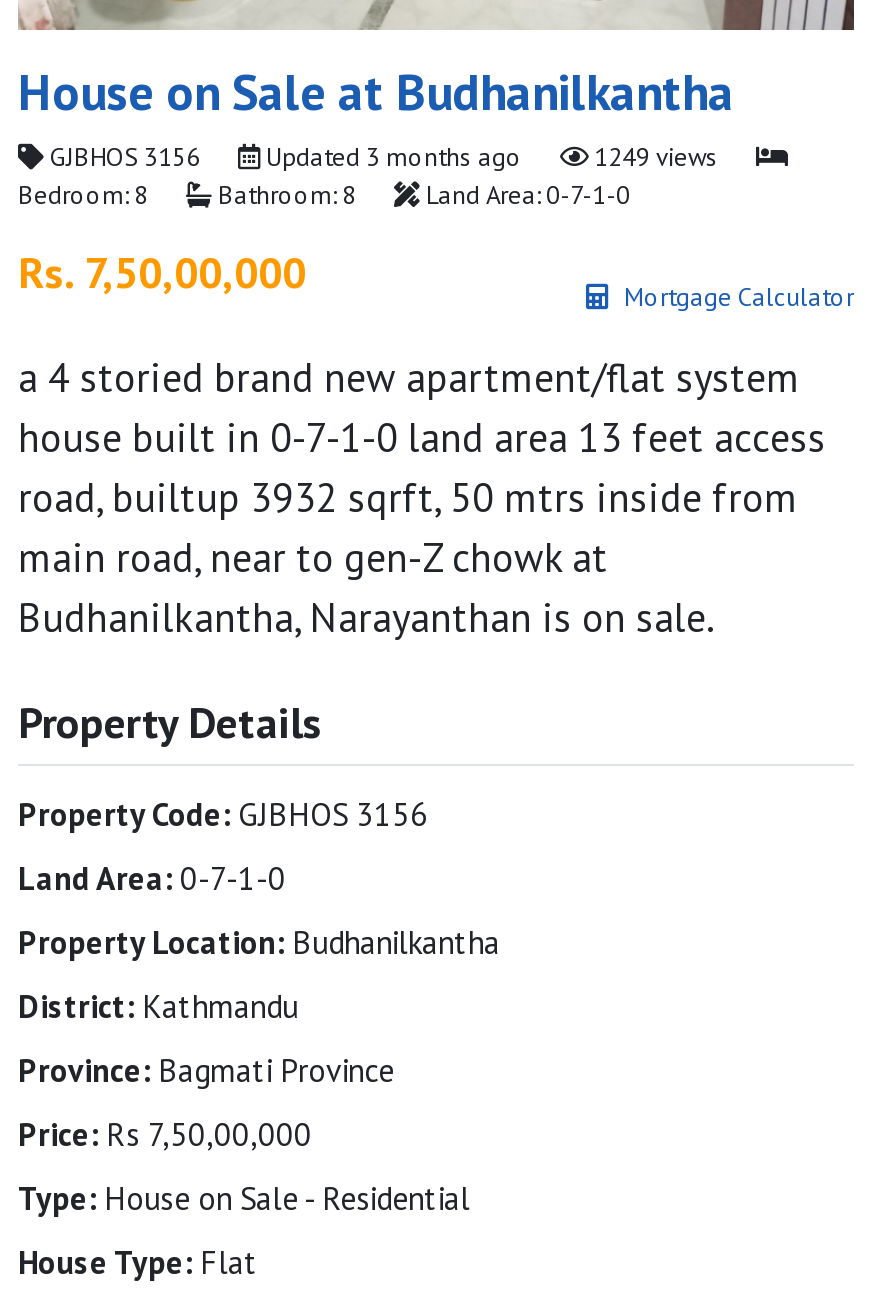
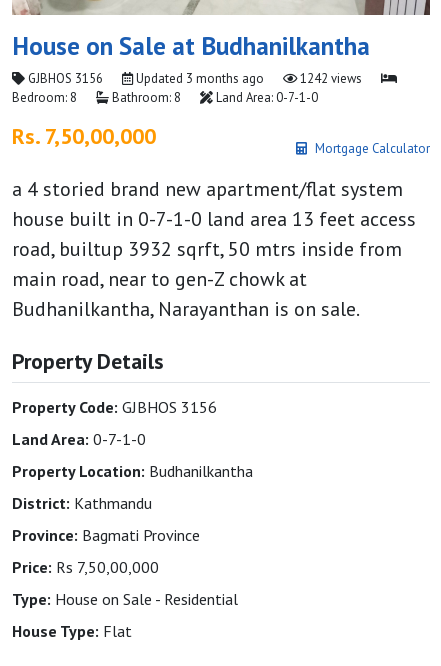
- GJBHOS 3156 Updated 3 months ago 1249 views
+ GJBHOS 3156 Updated 3 months ago 1242 views
